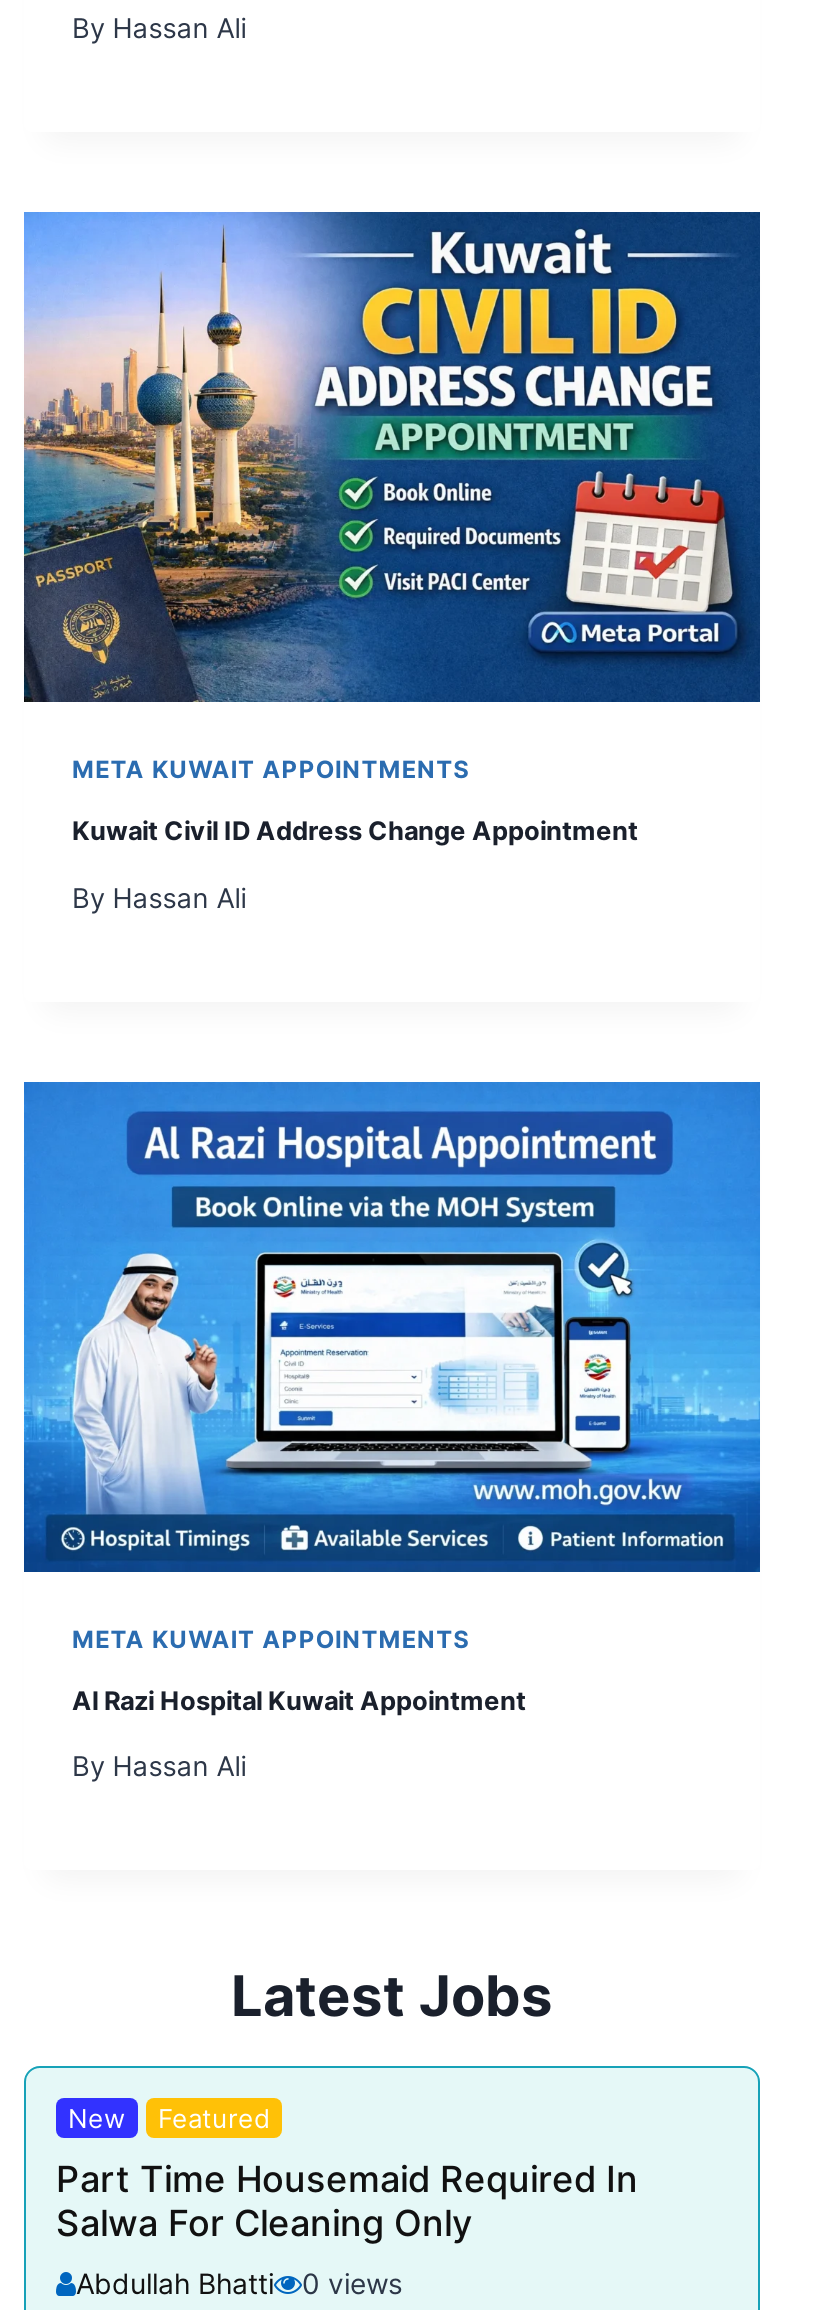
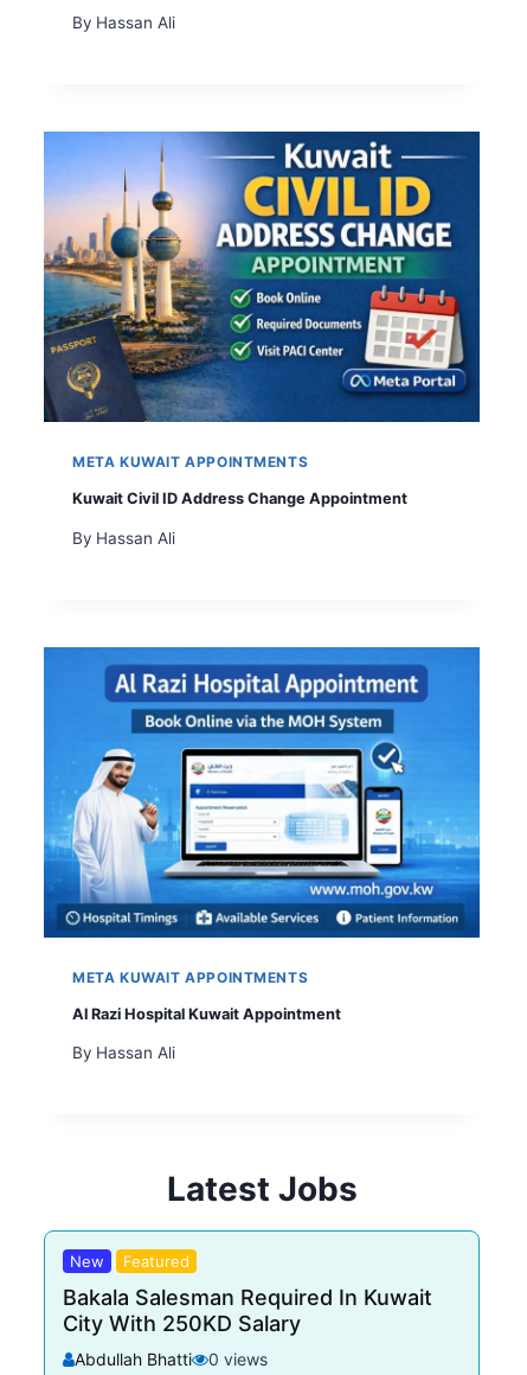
- Part Time Housemaid Required In
- Salwa For Cleaning Only
+ Bakala Salesman Required In Kuwait
+ City With 250KD Salary
